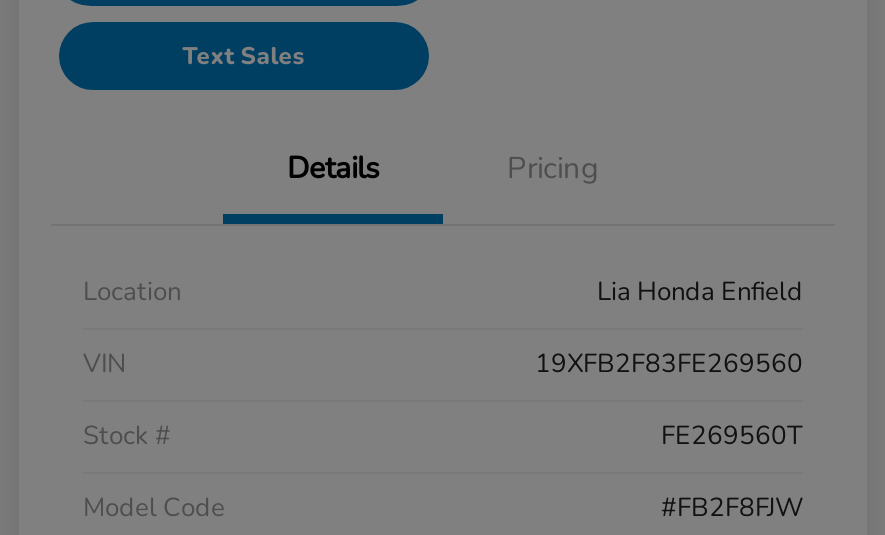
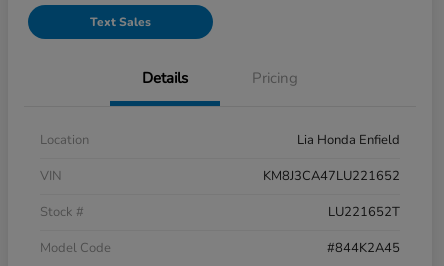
- 19XFB2F83FE269560
+ KM8J3CA47LU221652

- FE269560T
+ LU221652T

- #FB2F8FJW
+ #844K2A45
